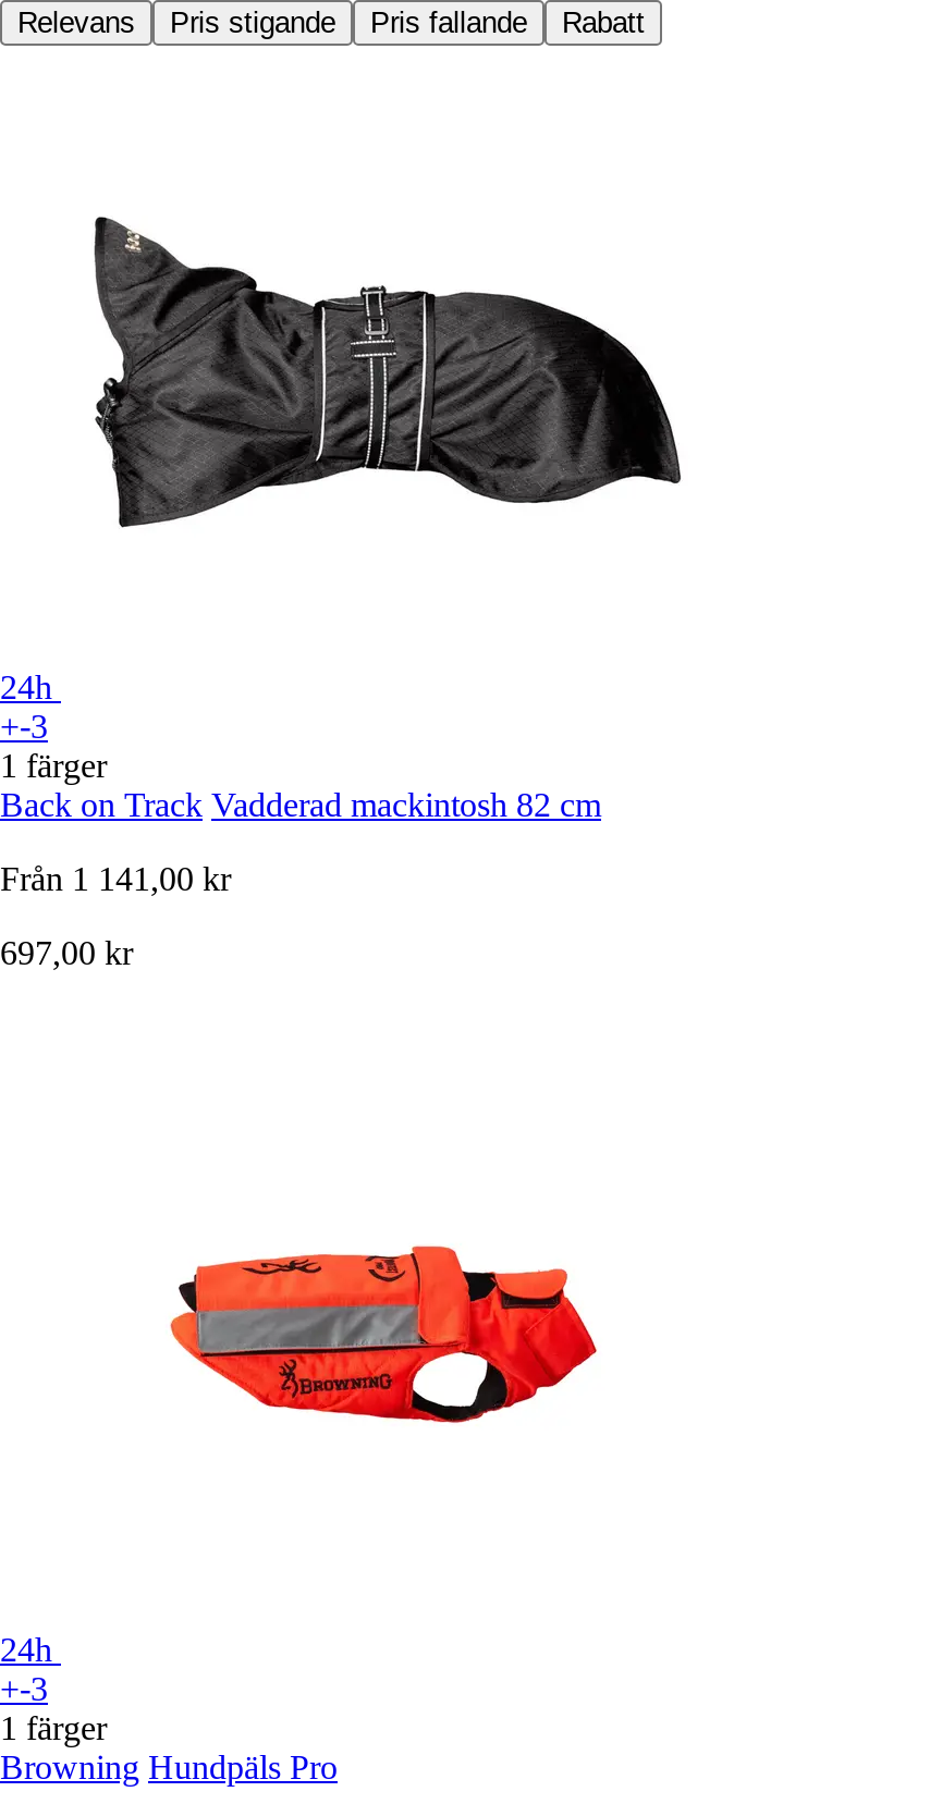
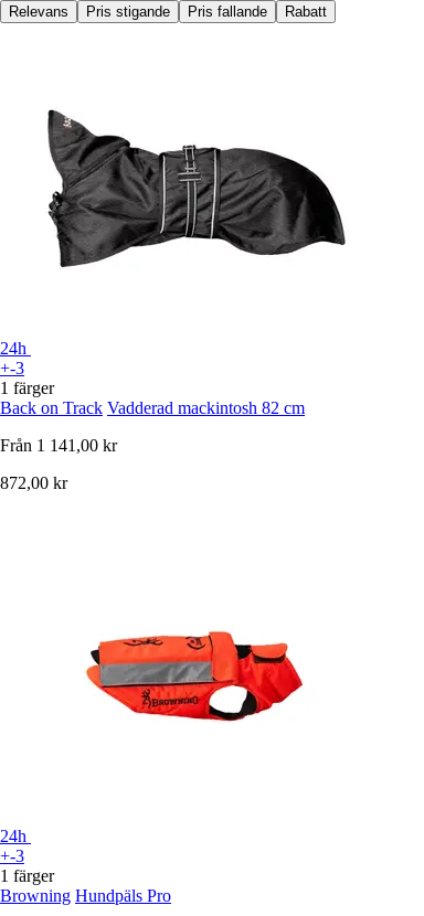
- 697,00 kr
+ 872,00 kr
